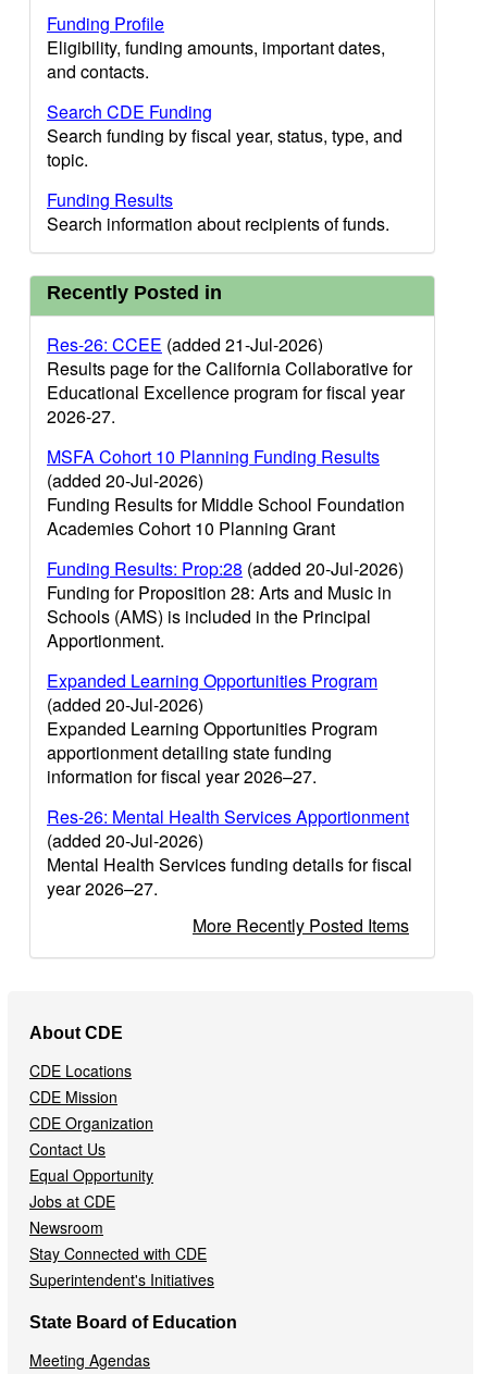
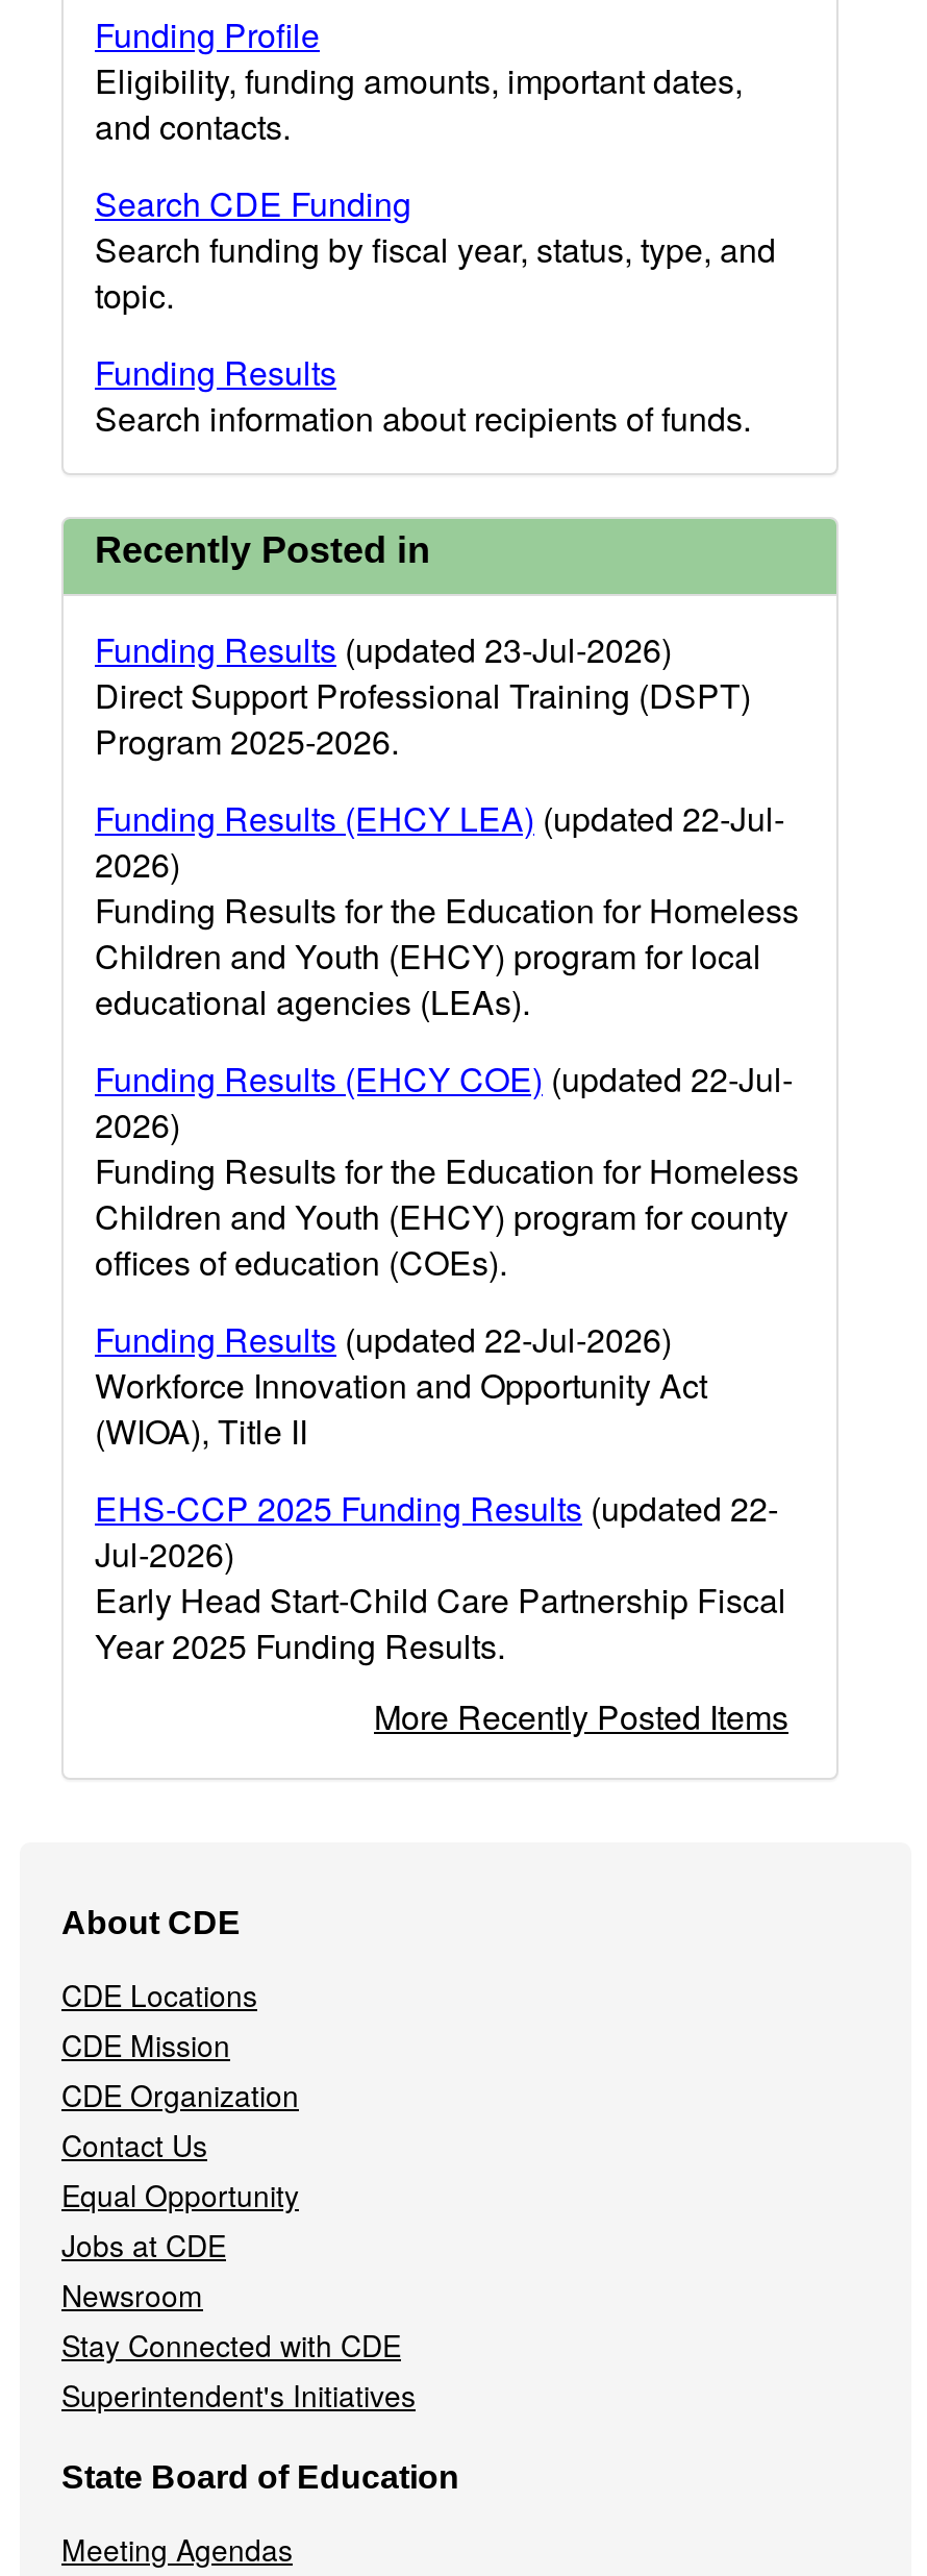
- Res-26: CCEE (added 21-Jul-2026)
- Results page for the California Collaborative for
- Educational Excellence program for fiscal year
- 2026-27.
+ Funding Results (updated 23-Jul-2026)
+ Direct Support Professional Training (DSPT)
+ Program 2025-2026.

- MSFA Cohort 10 Planning Funding Results
- (added 20-Jul-2026)
- Funding Results for Middle School Foundation
- Academies Cohort 10 Planning Grant
+ Funding Results (EHCY LEA) (updated 22-Jul-
+ 2026)
+ Funding Results for the Education for Homeless
+ Children and Youth (EHCY) program for local
+ educational agencies (LEAs).

- Funding Results: Prop:28 (added 20-Jul-2026)
- Funding for Proposition 28: Arts and Music in
- Schools (AMS) is included in the Principal
- Apportionment.
+ Funding Results (EHCY COE) (updated 22-Jul-
+ 2026)
+ Funding Results for the Education for Homeless
+ Children and Youth (EHCY) program for county
+ offices of education (COEs).

- Expanded Learning Opportunities Program
- (added 20-Jul-2026)
- Expanded Learning Opportunities Program
- apportionment detailing state funding
- information for fiscal year 2026–27.
+ Funding Results (updated 22-Jul-2026)
+ Workforce Innovation and Opportunity Act
+ (WIOA), Title II

- Res-26: Mental Health Services Apportionment
- (added 20-Jul-2026)
- Mental Health Services funding details for fiscal
- year 2026–27.
+ EHS-CCP 2025 Funding Results (updated 22-
+ Jul-2026)
+ Early Head Start-Child Care Partnership Fiscal
+ Year 2025 Funding Results.
